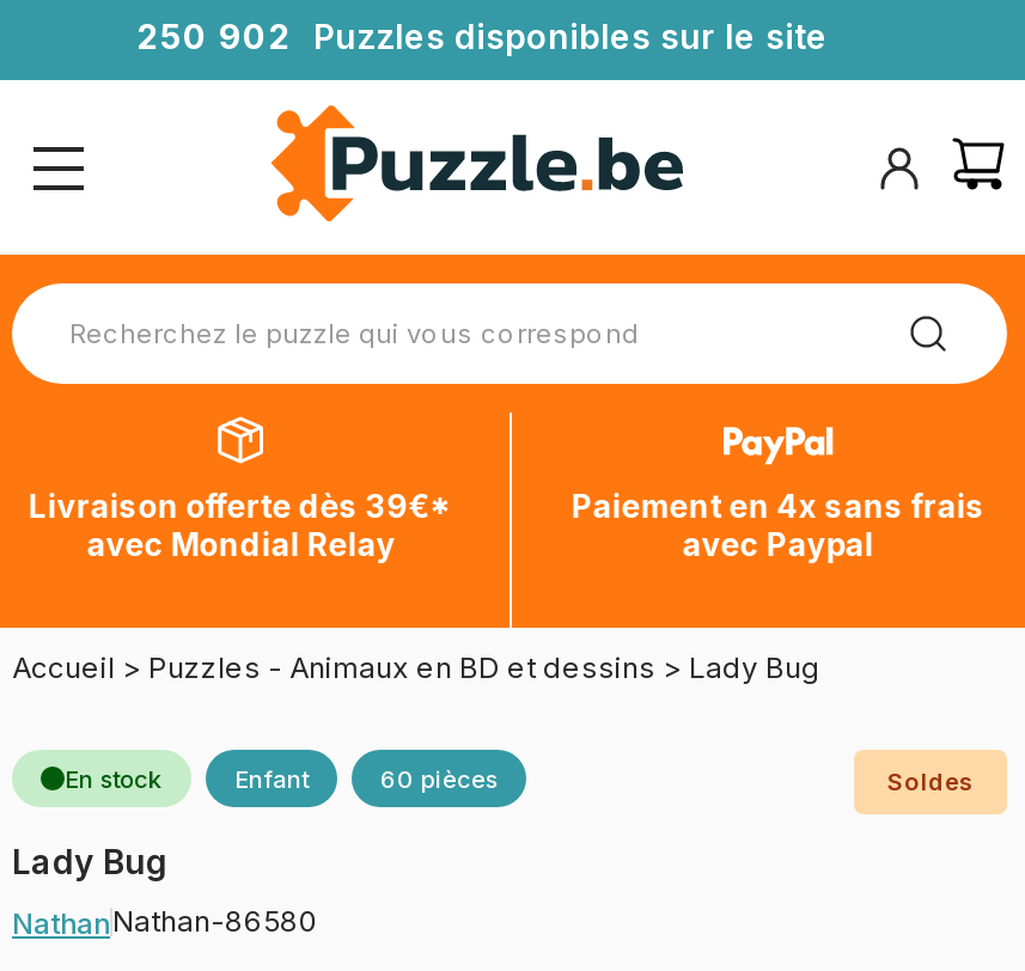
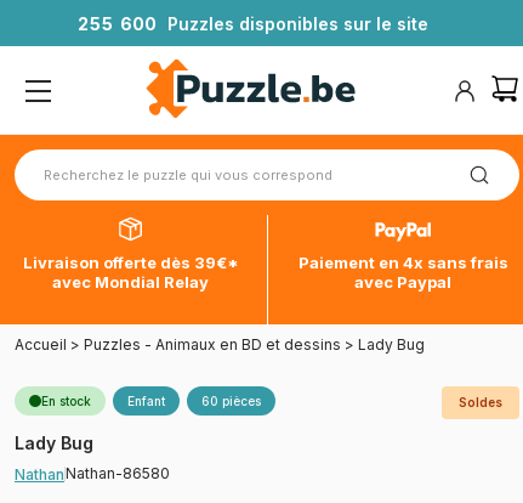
- 250 90 2 Puzzles disponibles sur le site
+ 255 60 0 Puzzles disponibles sur le site
